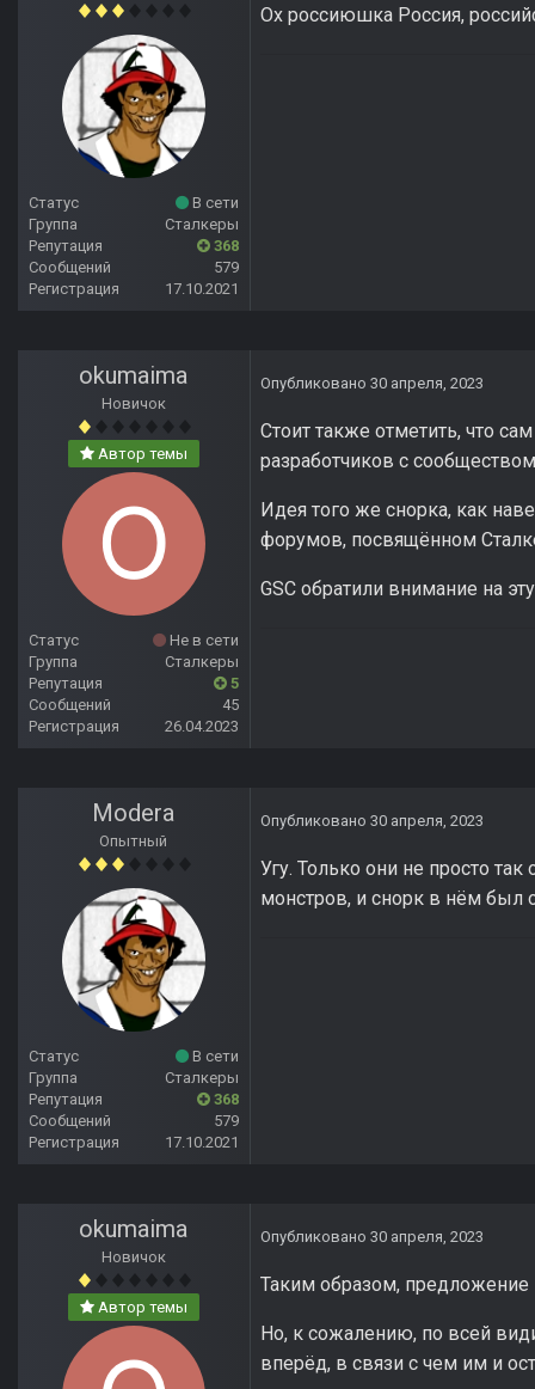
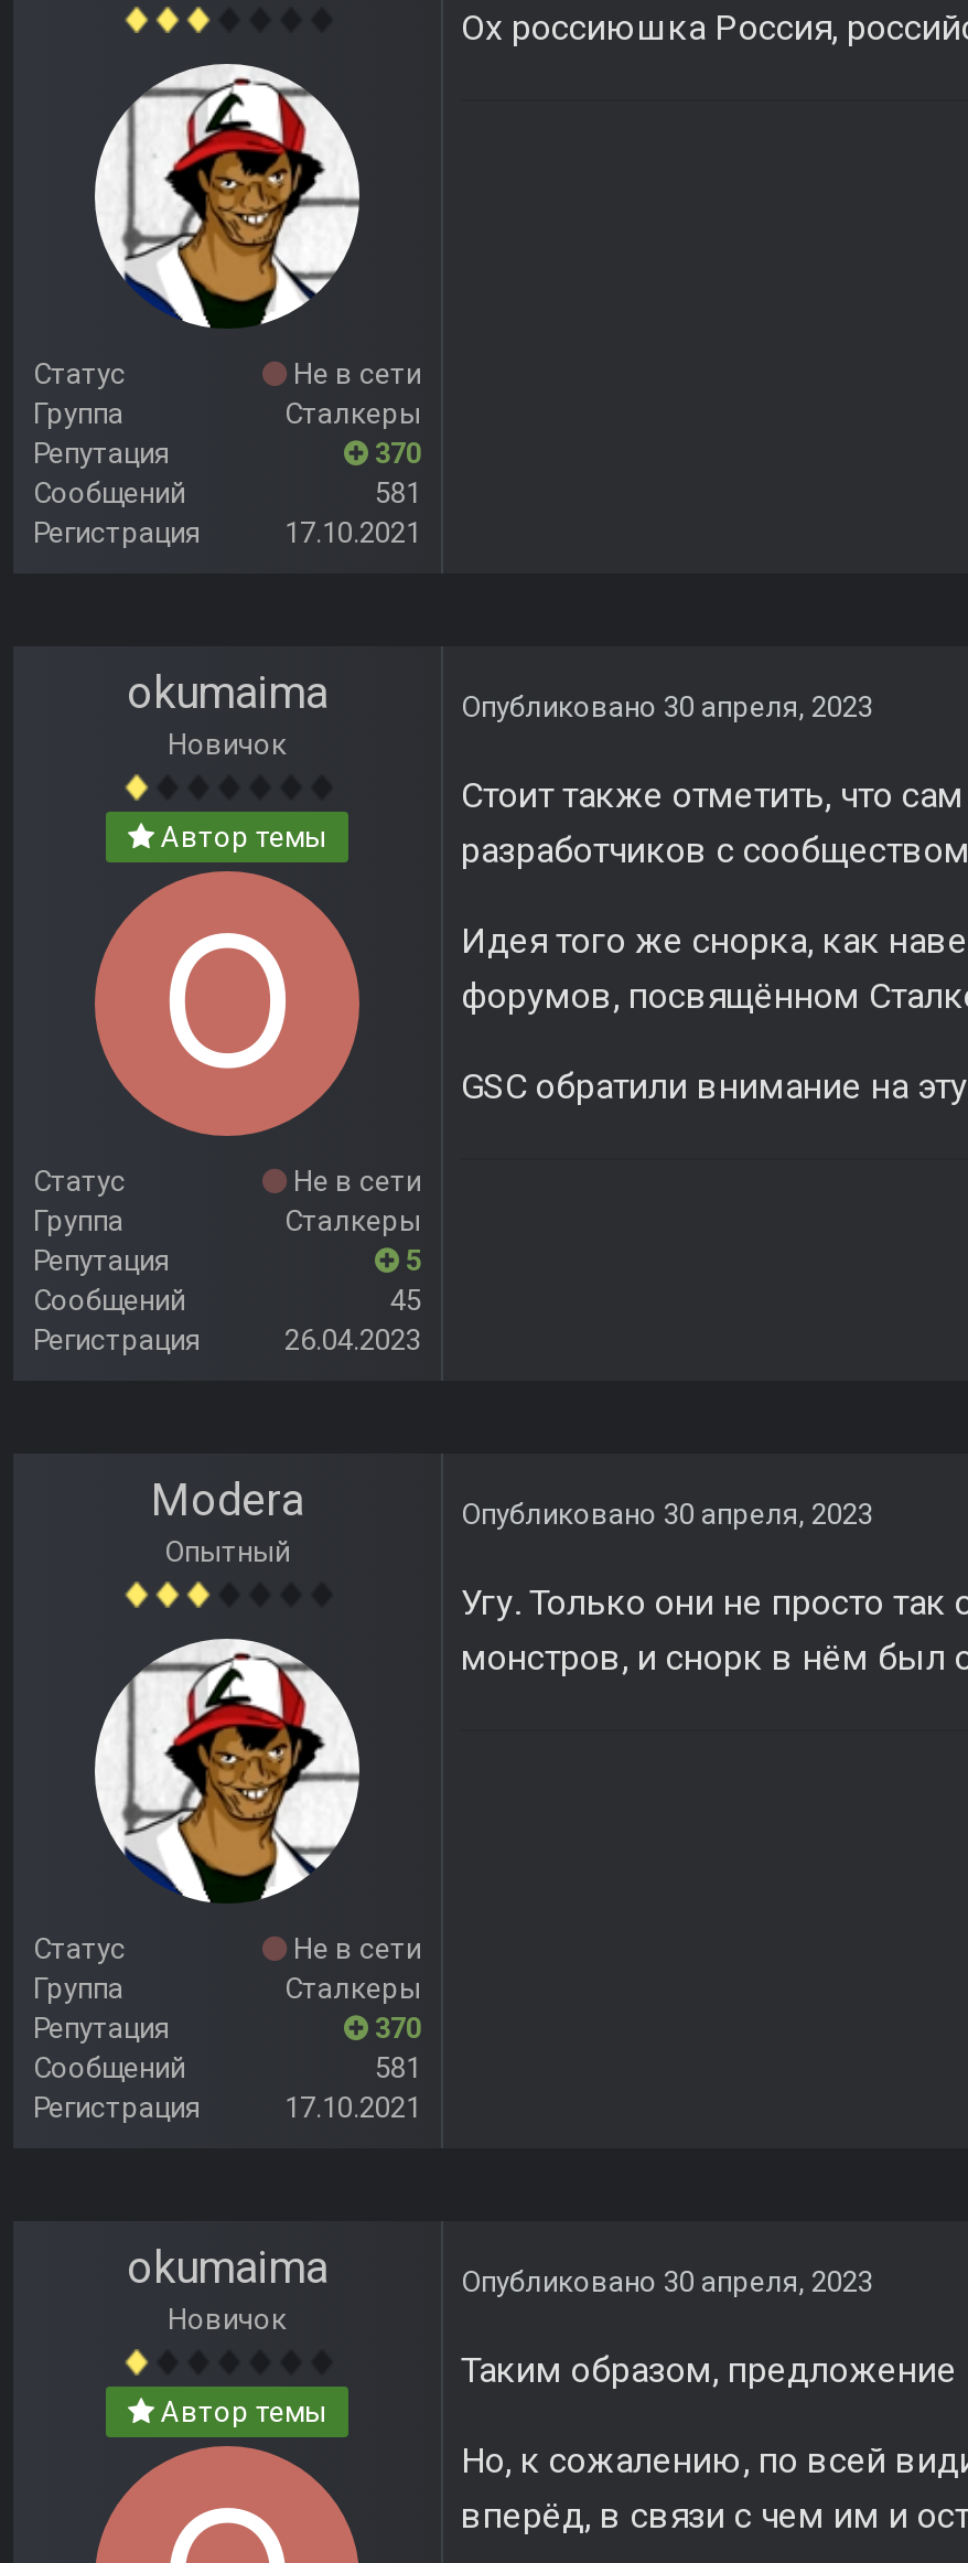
- В сети
+ Не в сети

- 368
+ 370

- 579
+ 581

- В сети
+ Не в сети

- 368
+ 370

- 579
+ 581
